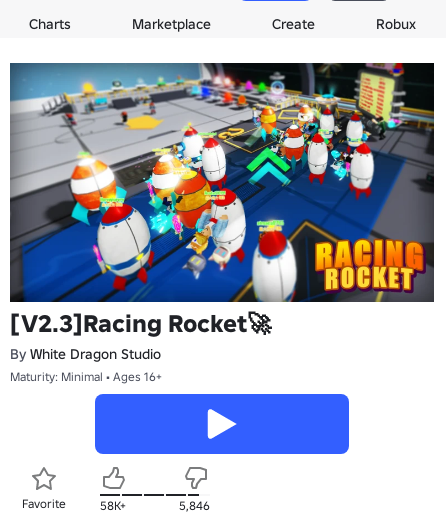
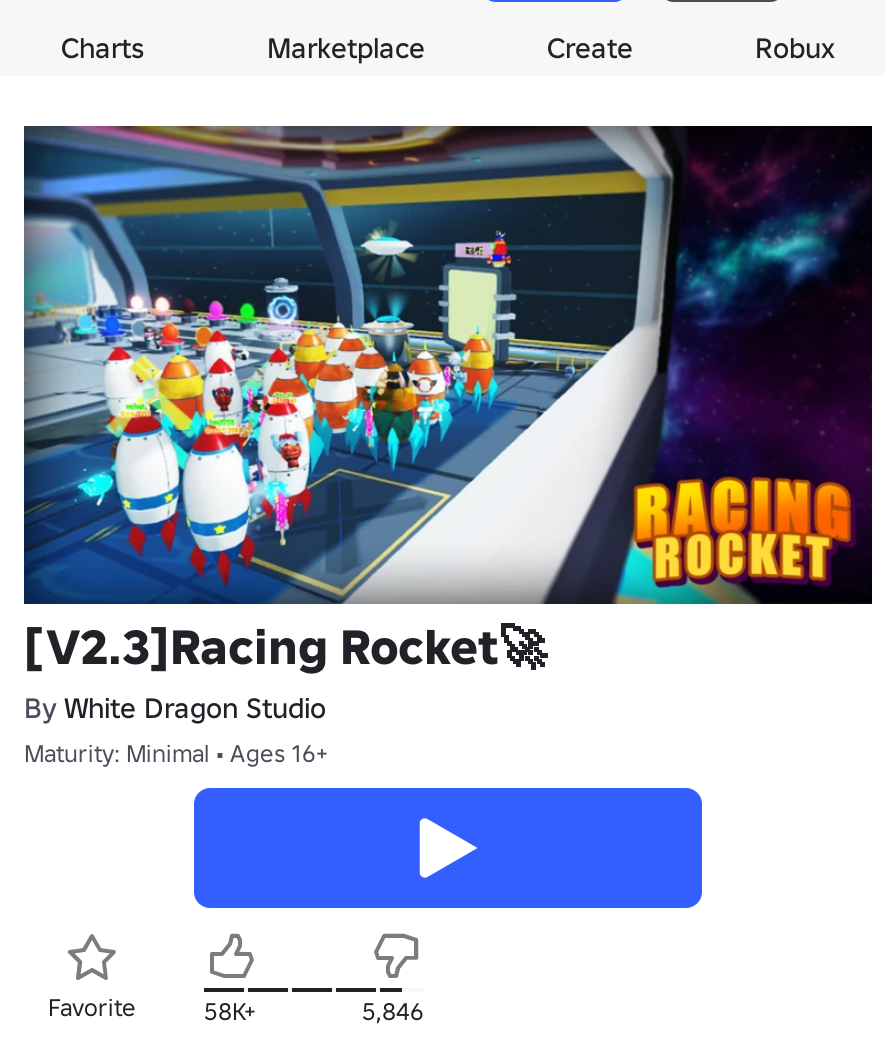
- [image]
+ [image]
